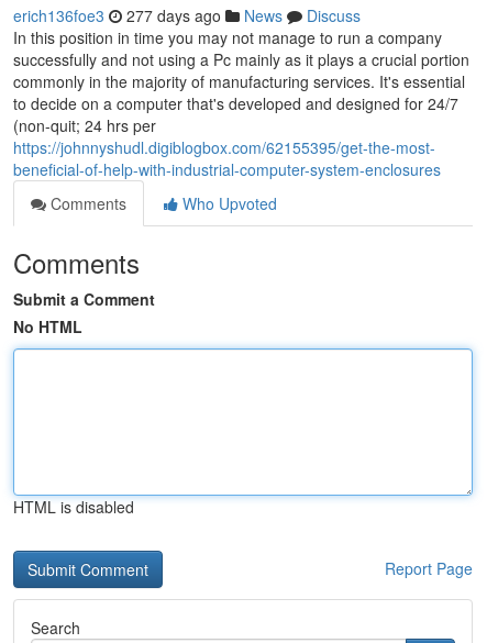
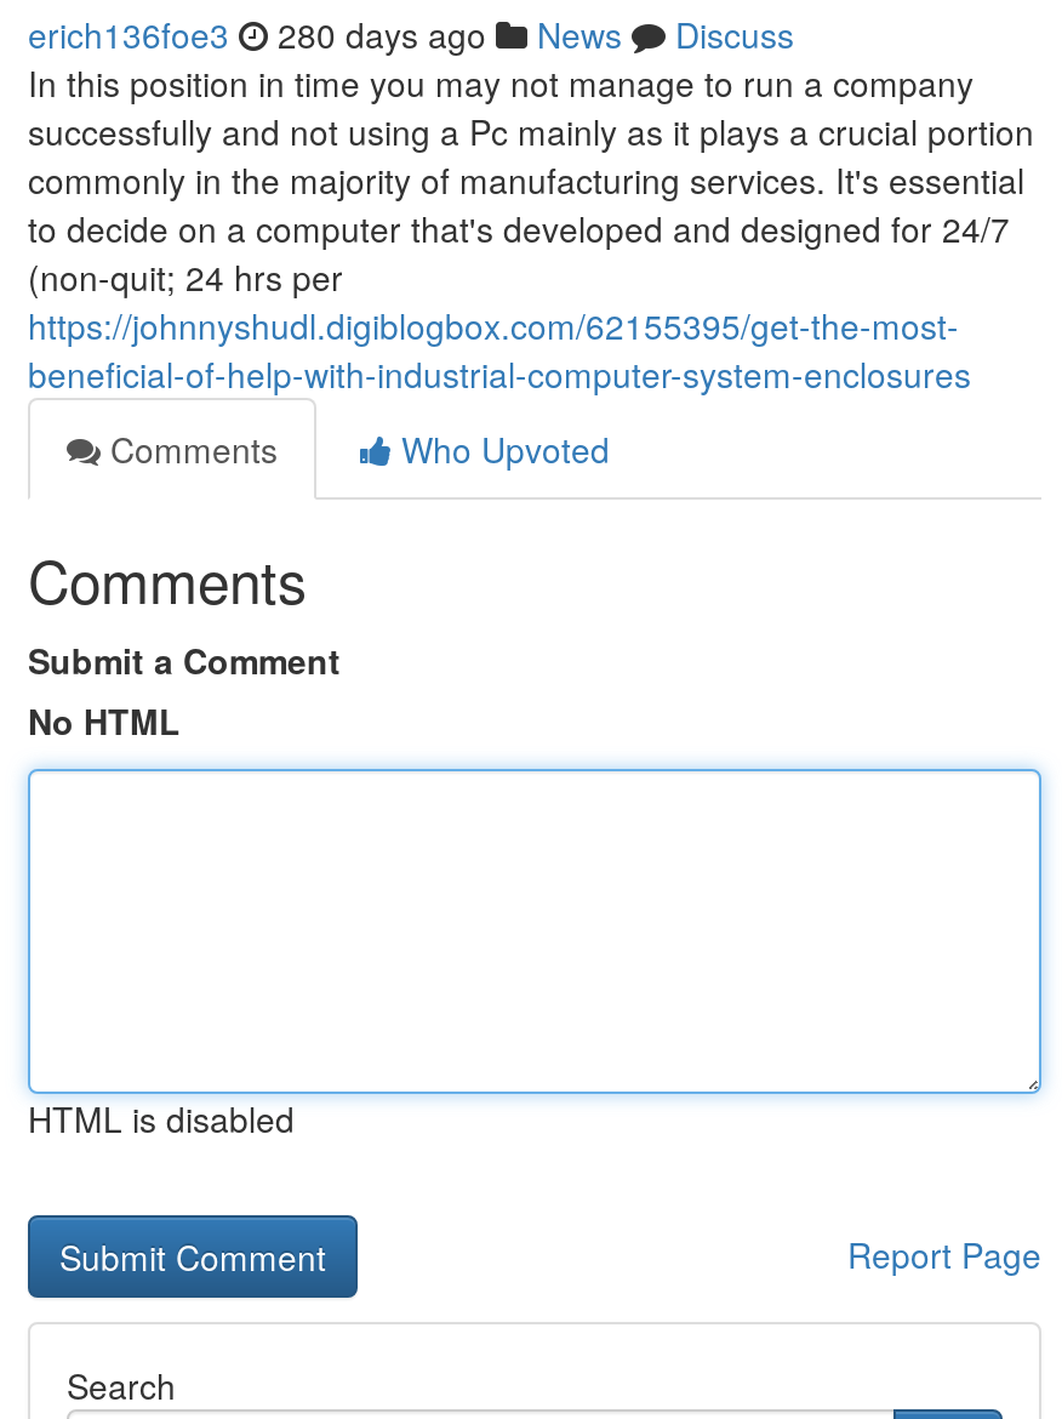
- erich136foe3 277 days ago News Discuss
+ erich136foe3 280 days ago News Discuss
